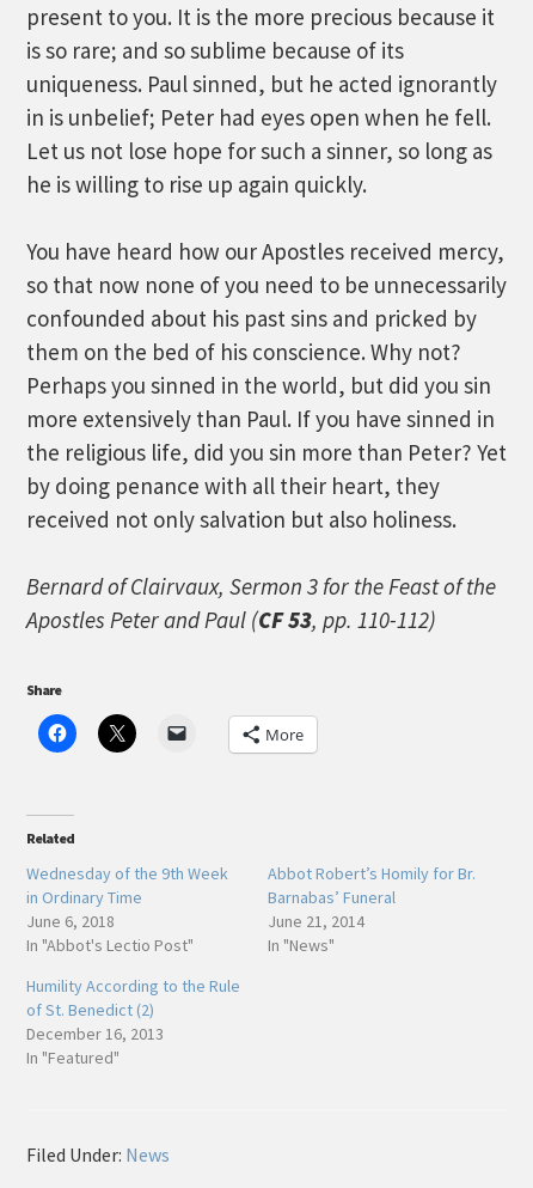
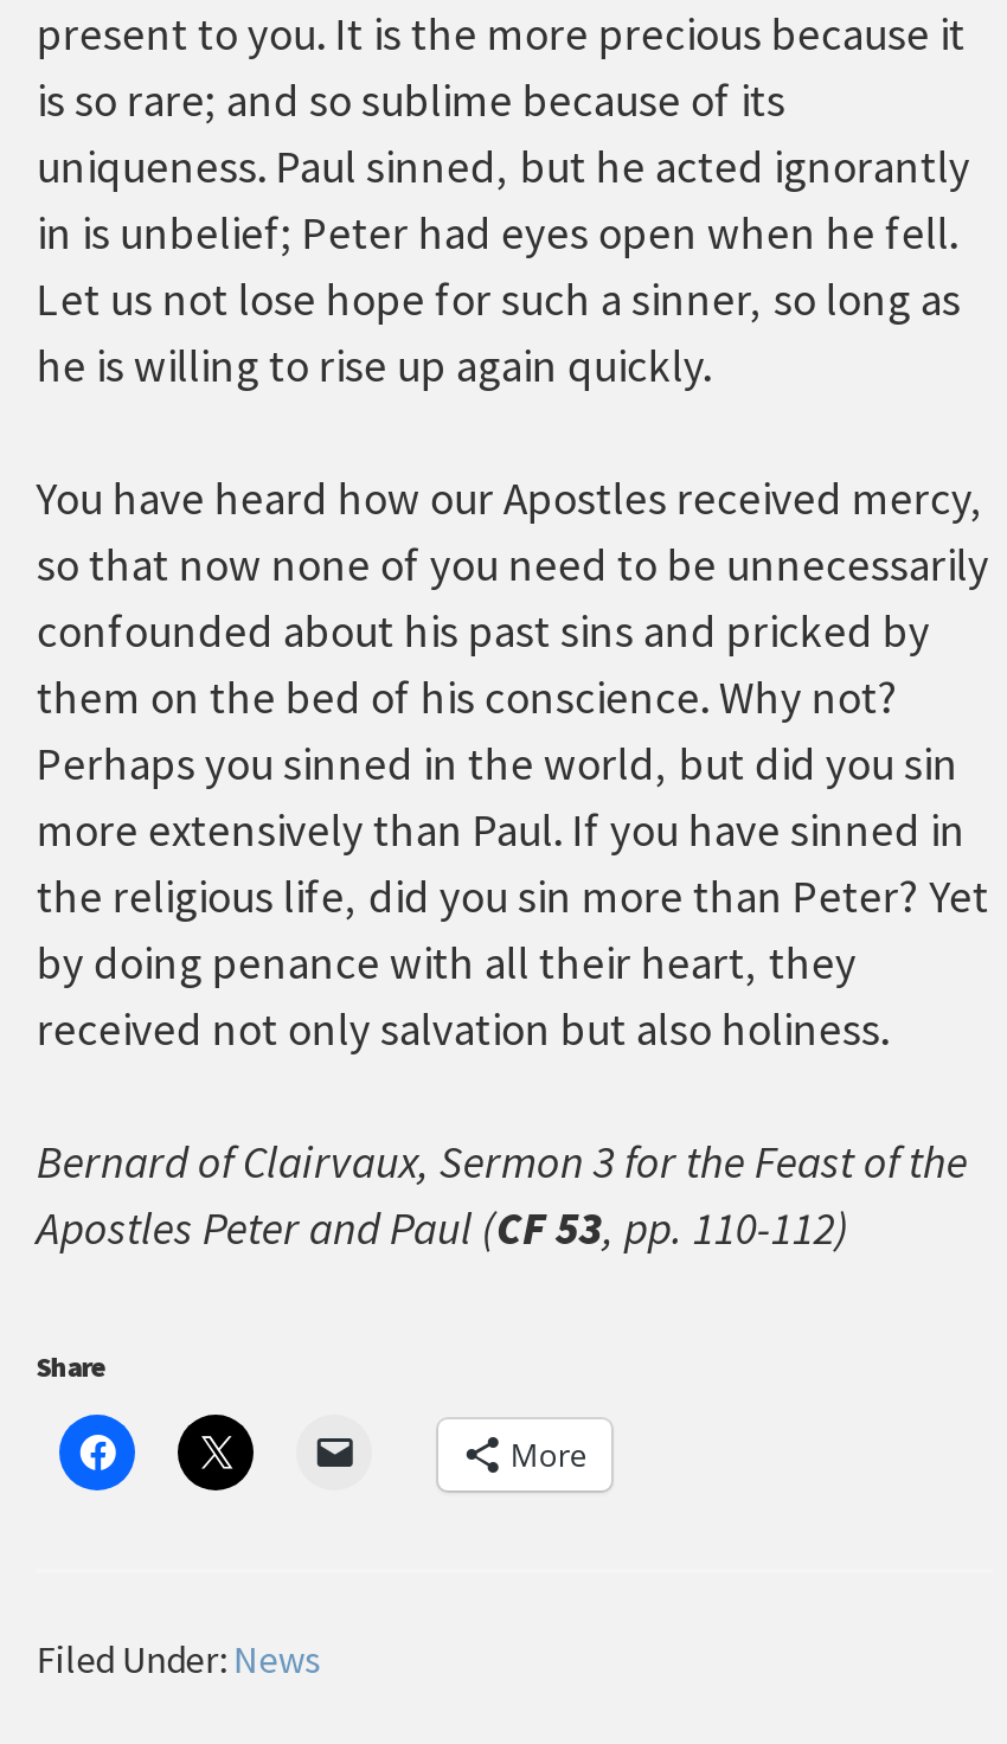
- Related
- Wednesday of the 9th Week
- in Ordinary Time
- June 6, 2018
- In "Abbot's Lectio Post"

- Abbot Robert’s Homily for Br.
- Barnabas’ Funeral
- June 21, 2014
- In "News"
- Humility According to the Rule
- of St. Benedict (2)
- December 16, 2013
- In "Featured"
